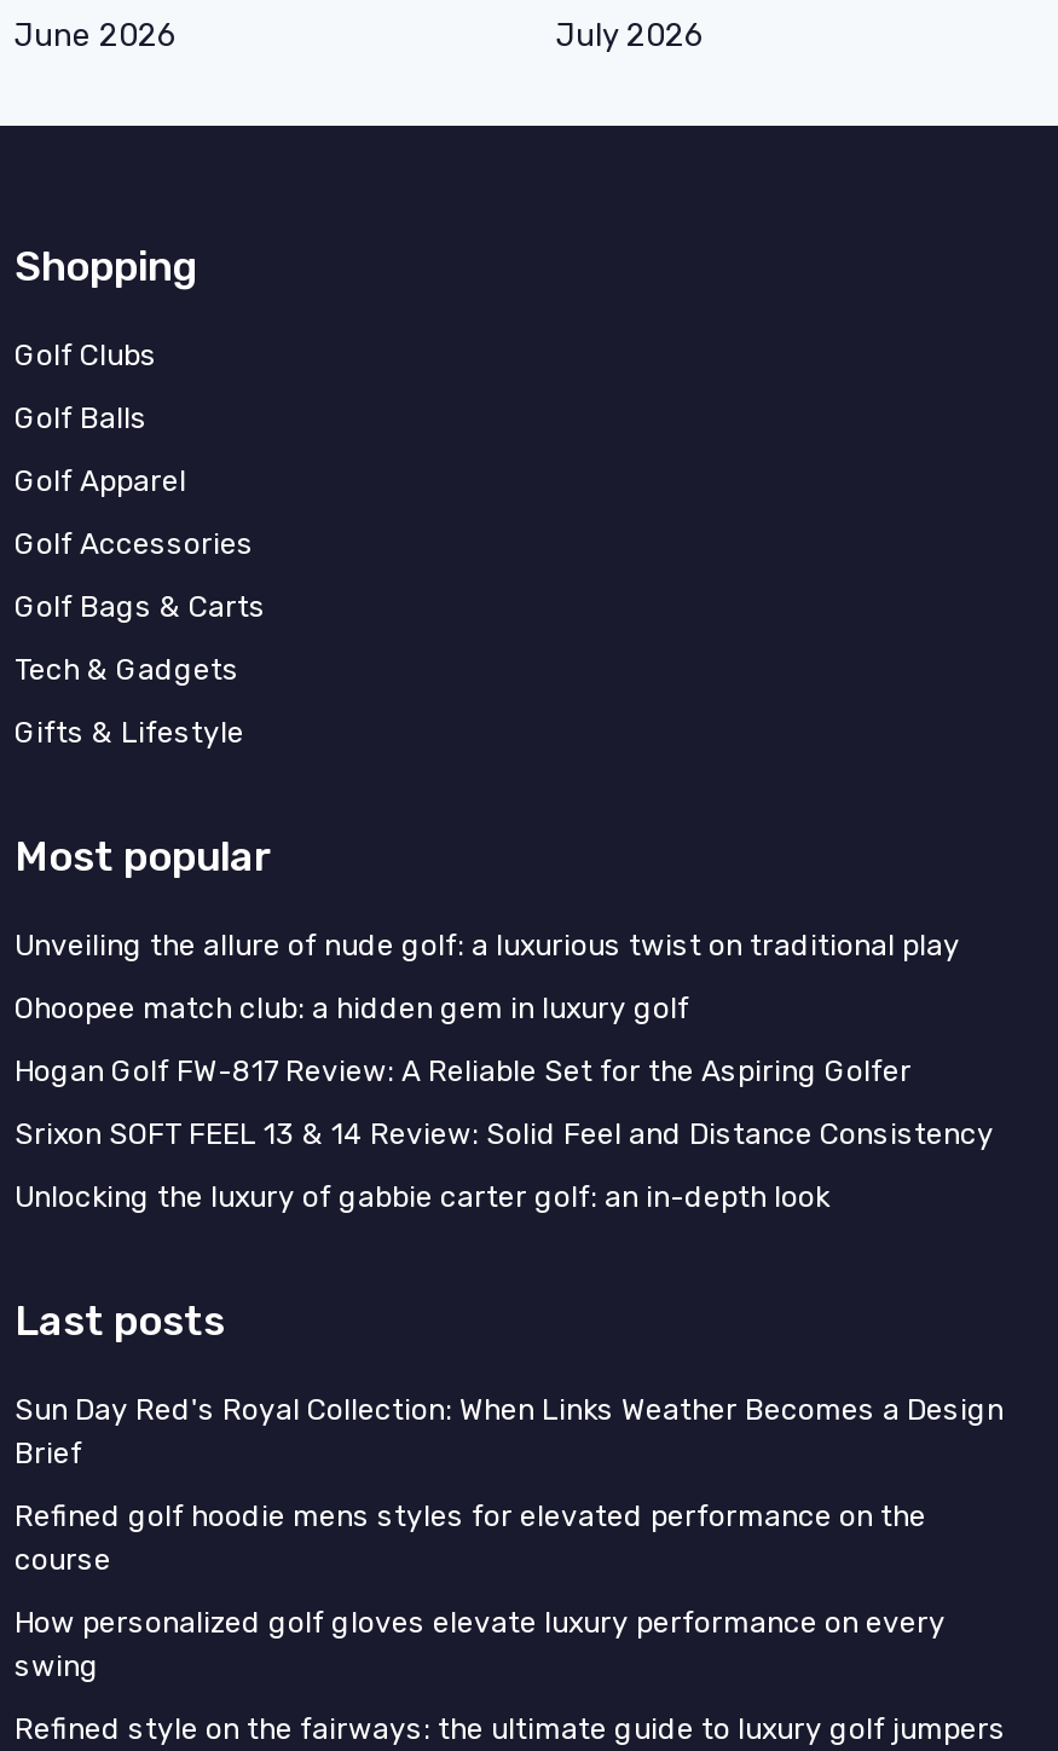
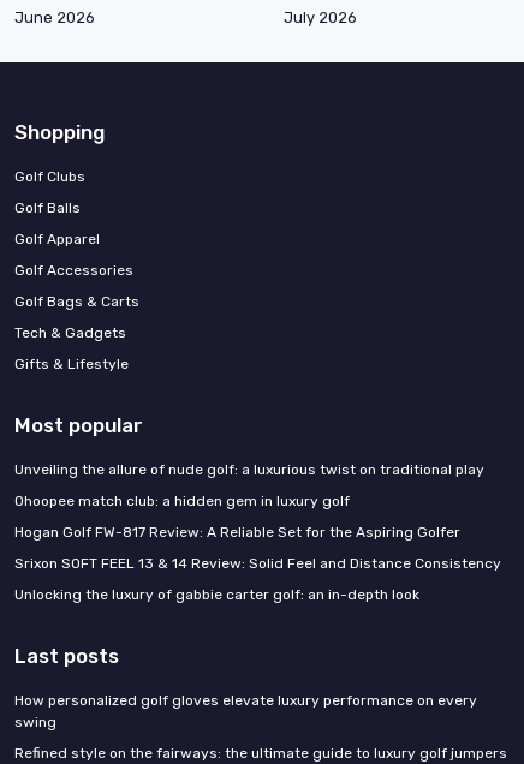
- Sun Day Red's Royal Collection: When Links Weather Becomes a Design
- Brief
- Refined golf hoodie mens styles for elevated performance on the
- course
